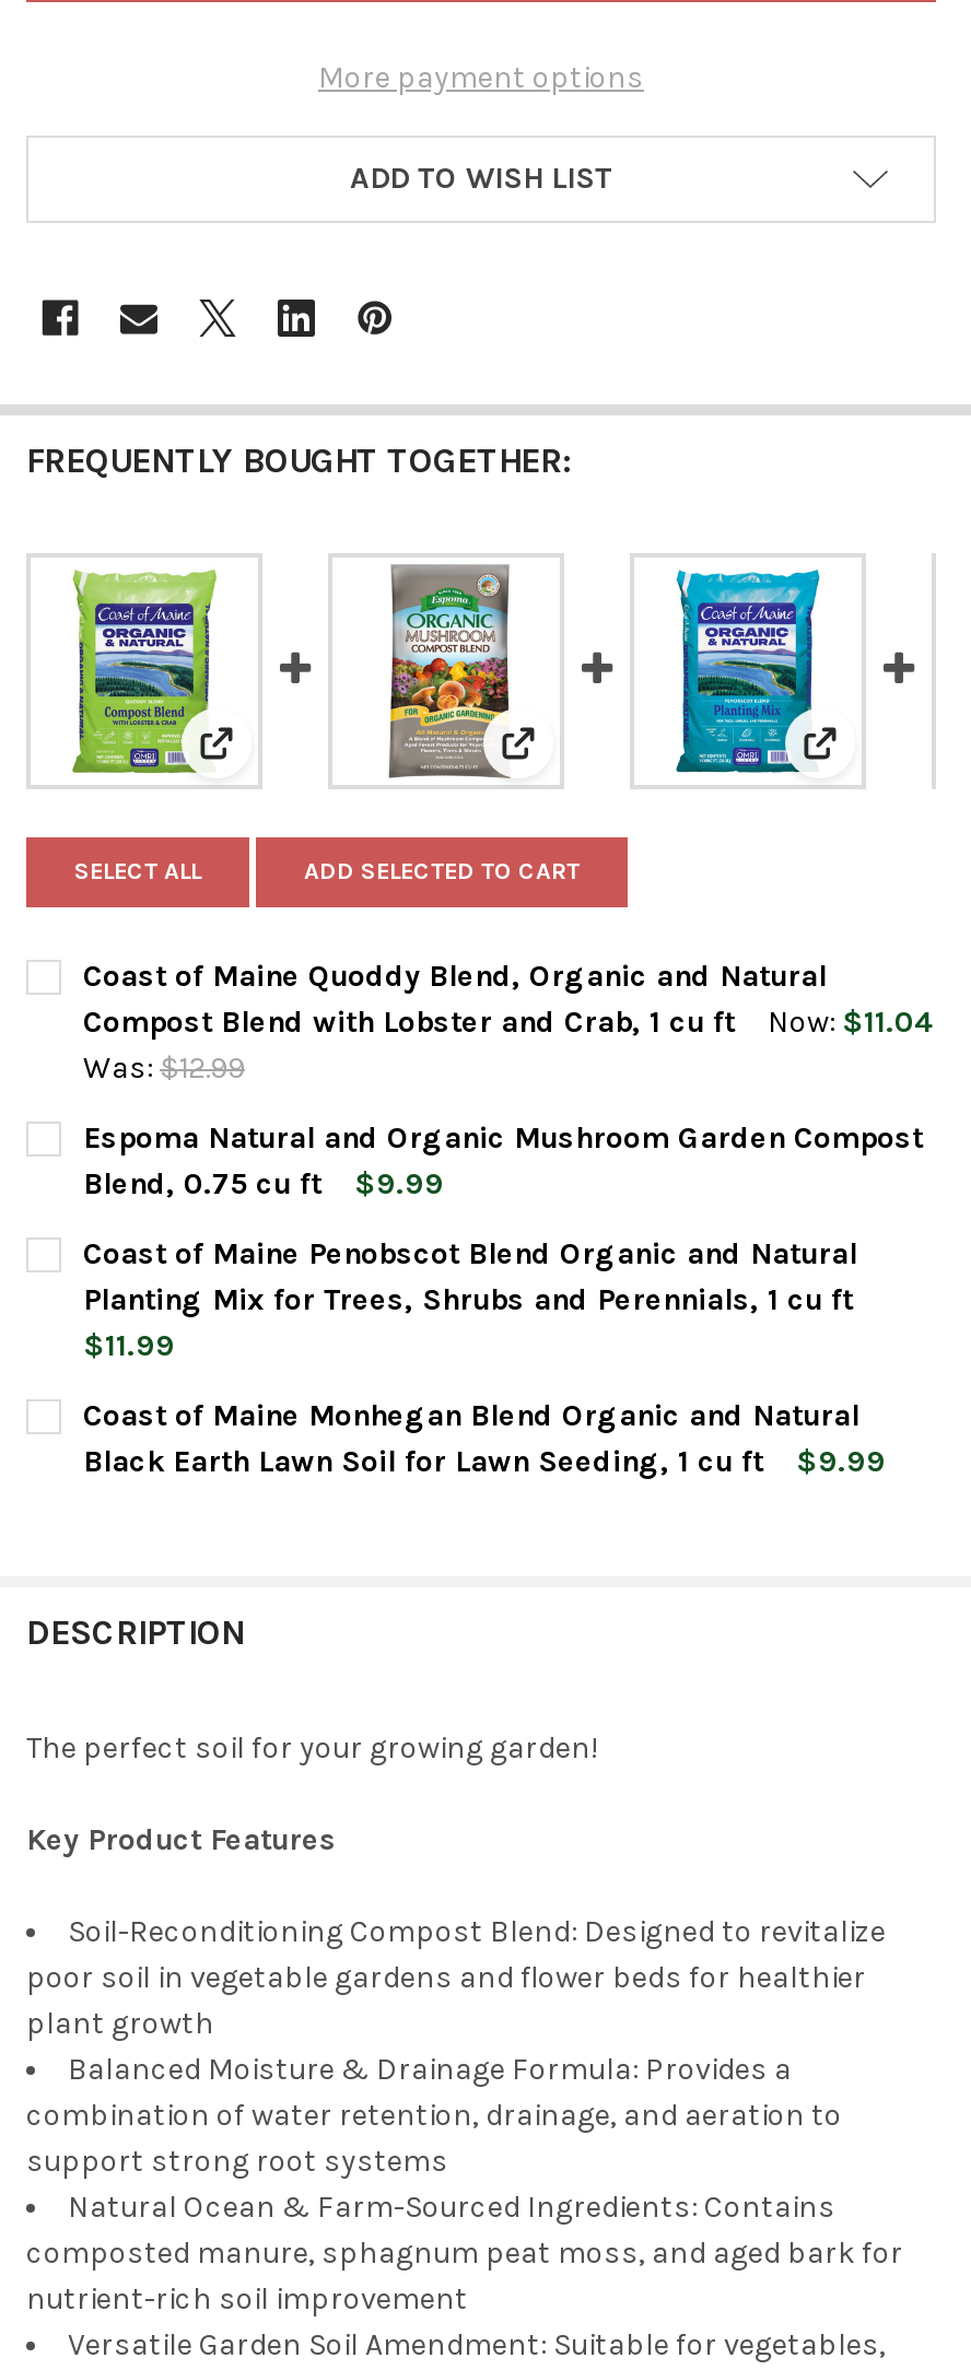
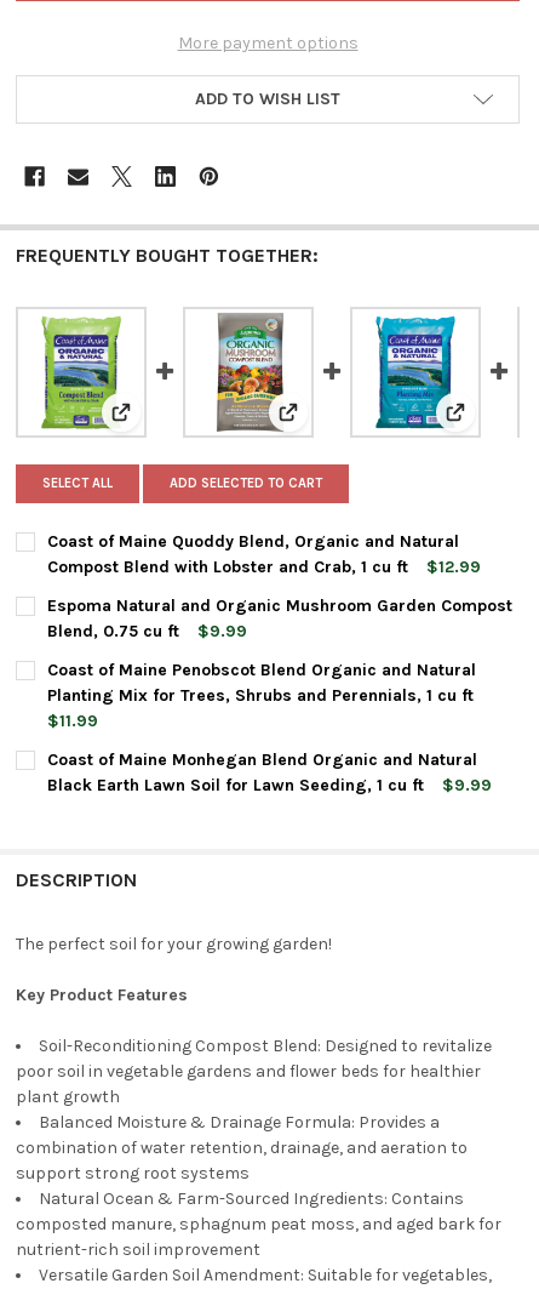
- Now: $11.04
- Was: $12.99
+ $12.99
